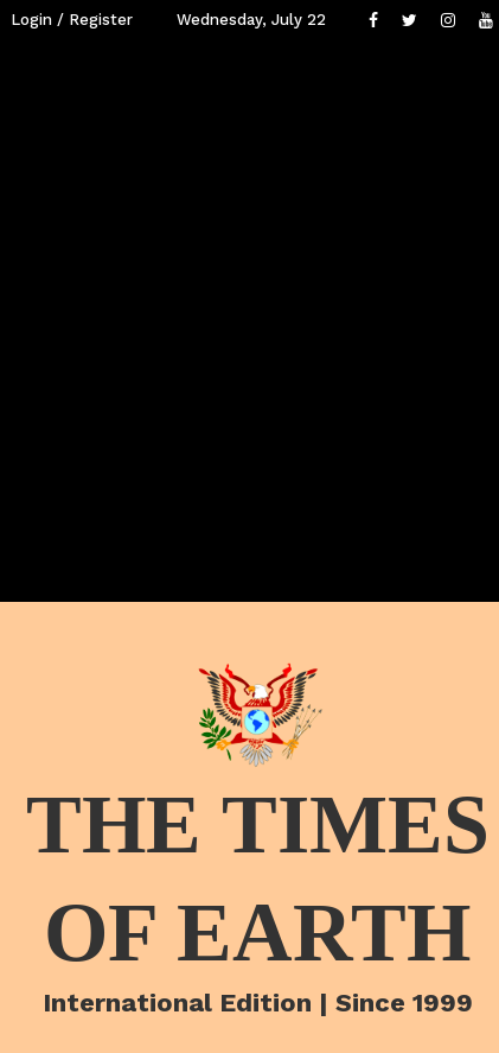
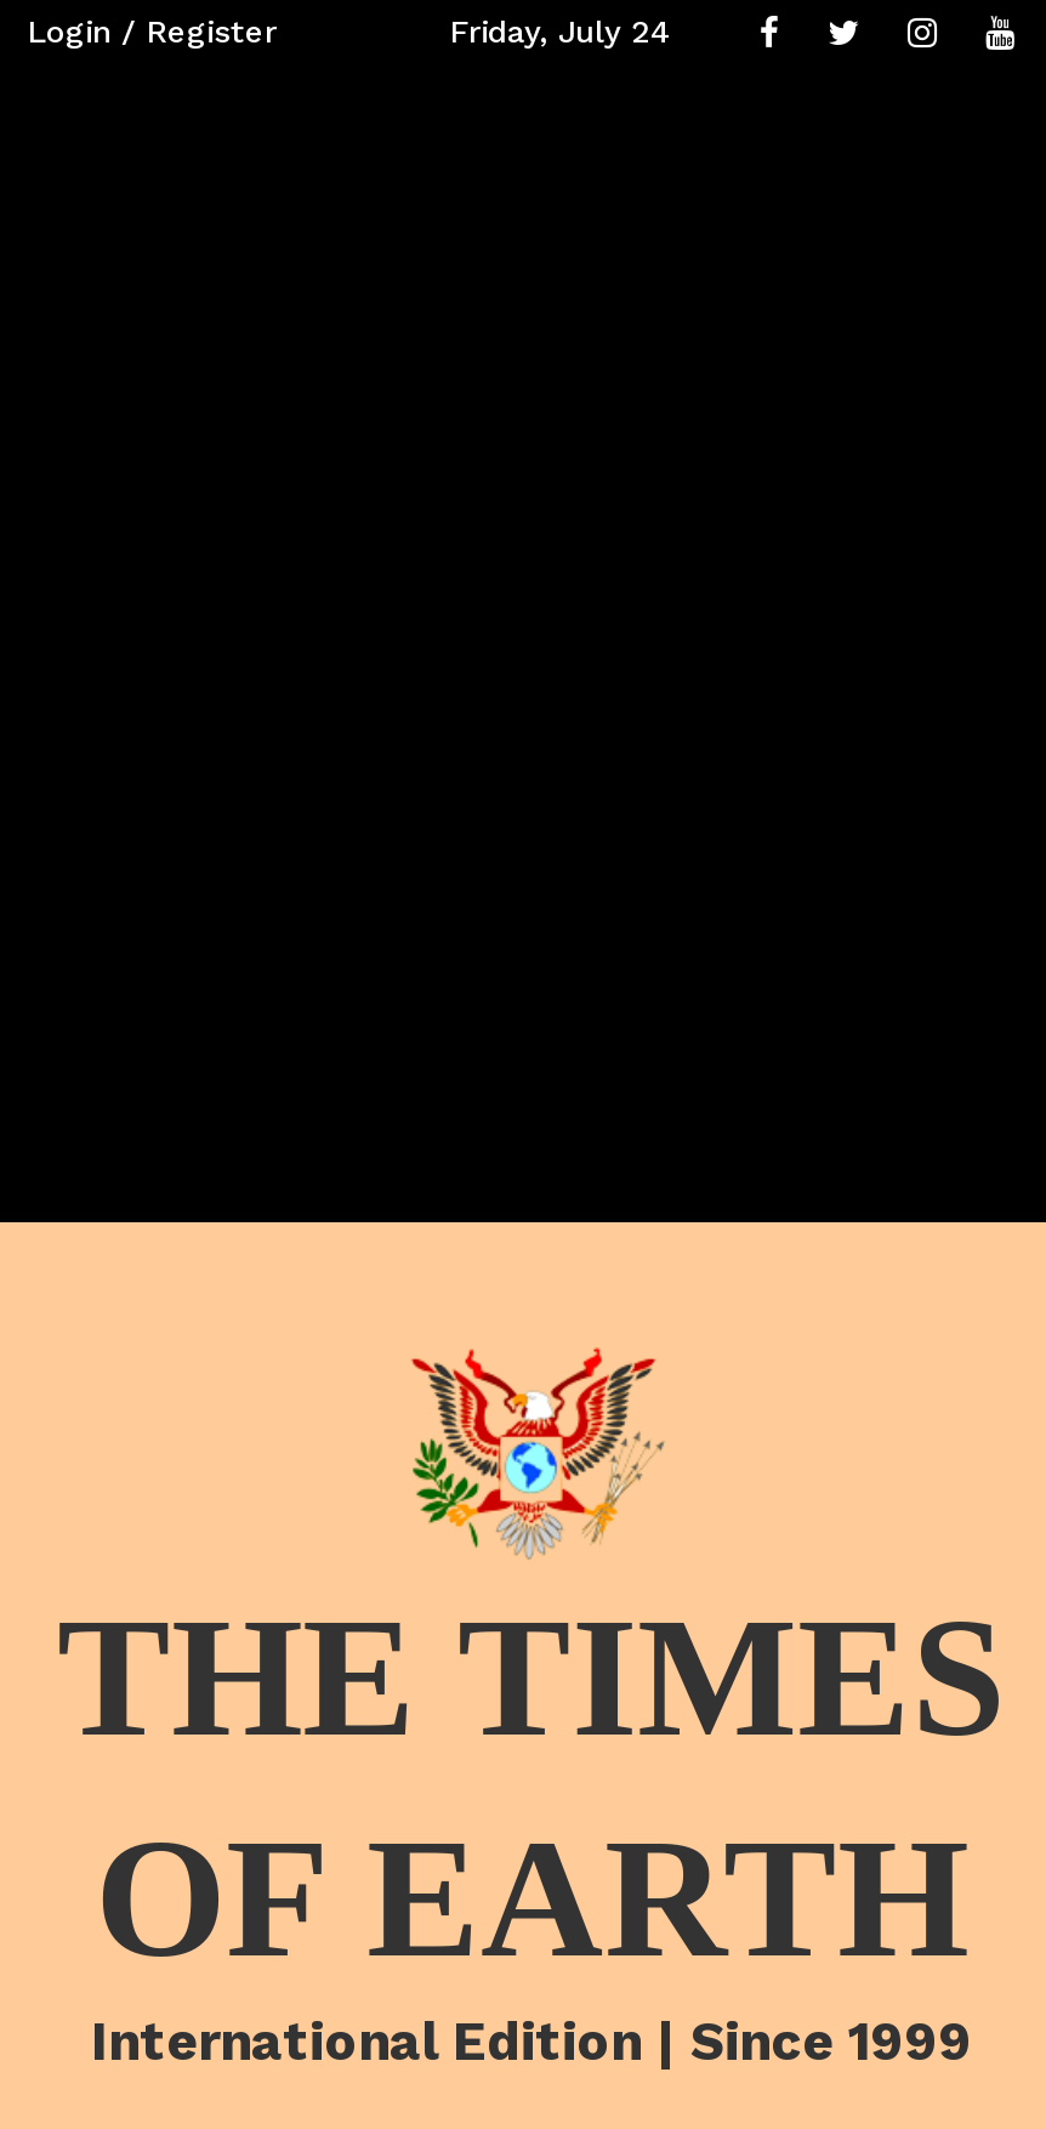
- Wednesday, July 22
+ Friday, July 24
